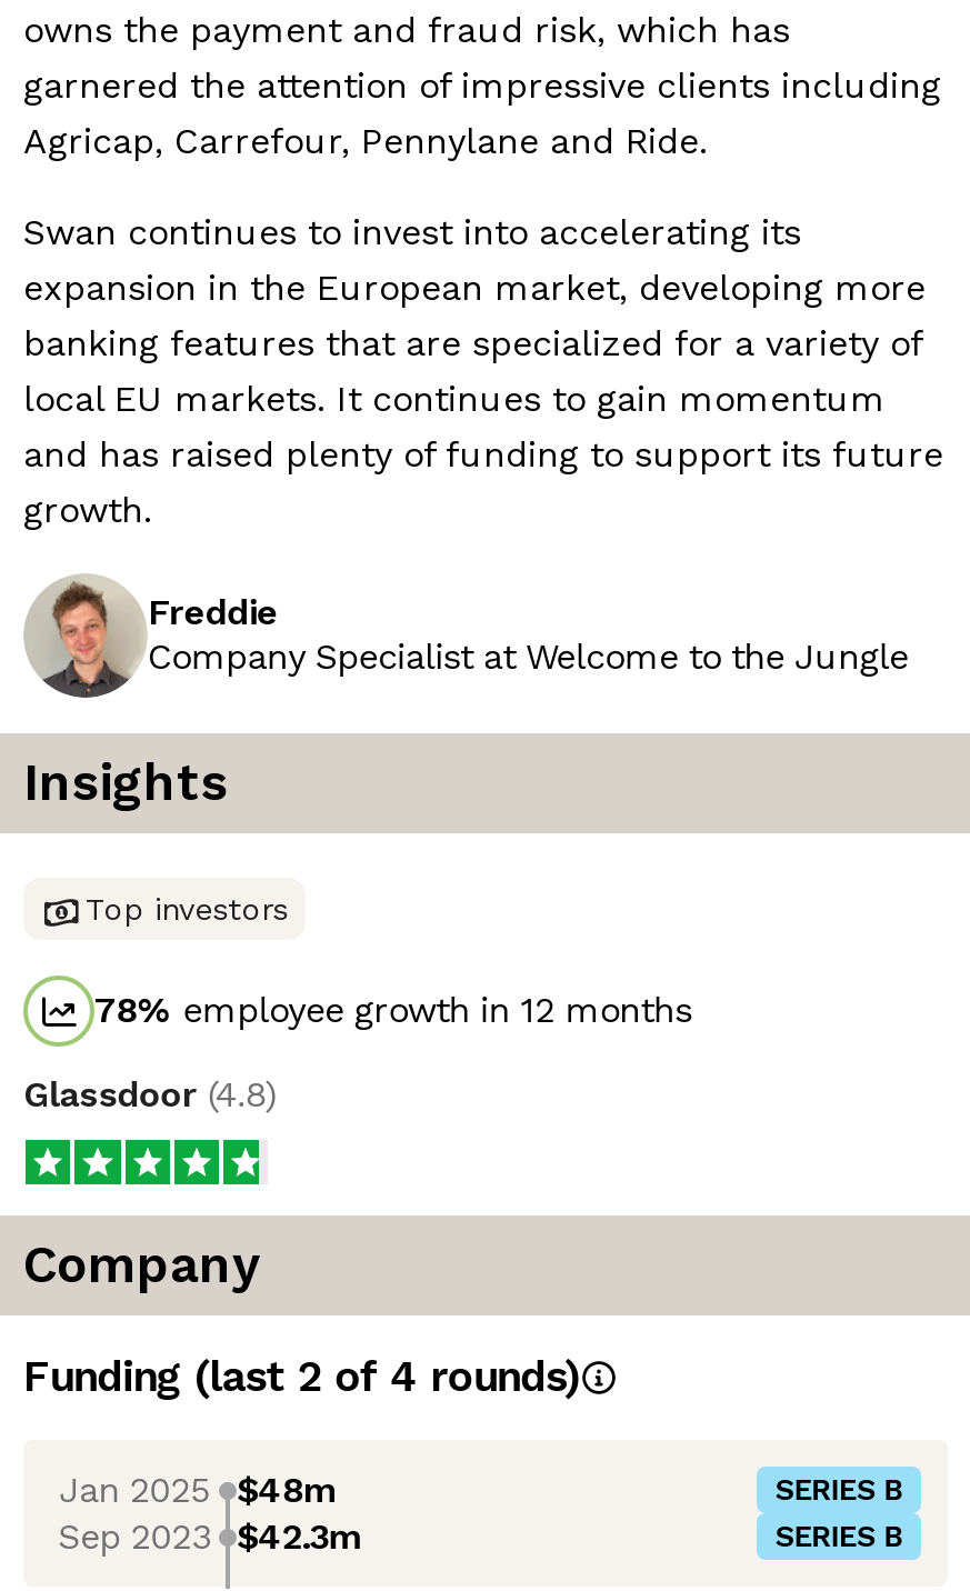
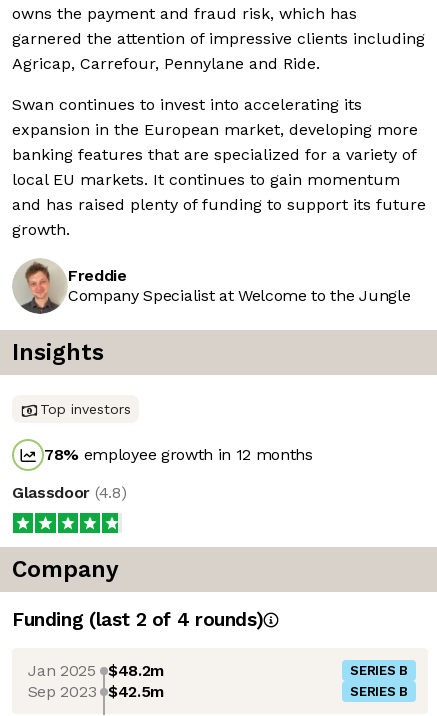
- Jan 2025 $48m
+ Jan 2025 $48.2m

- Sep 2023 $42.3m
+ Sep 2023 $42.5m
